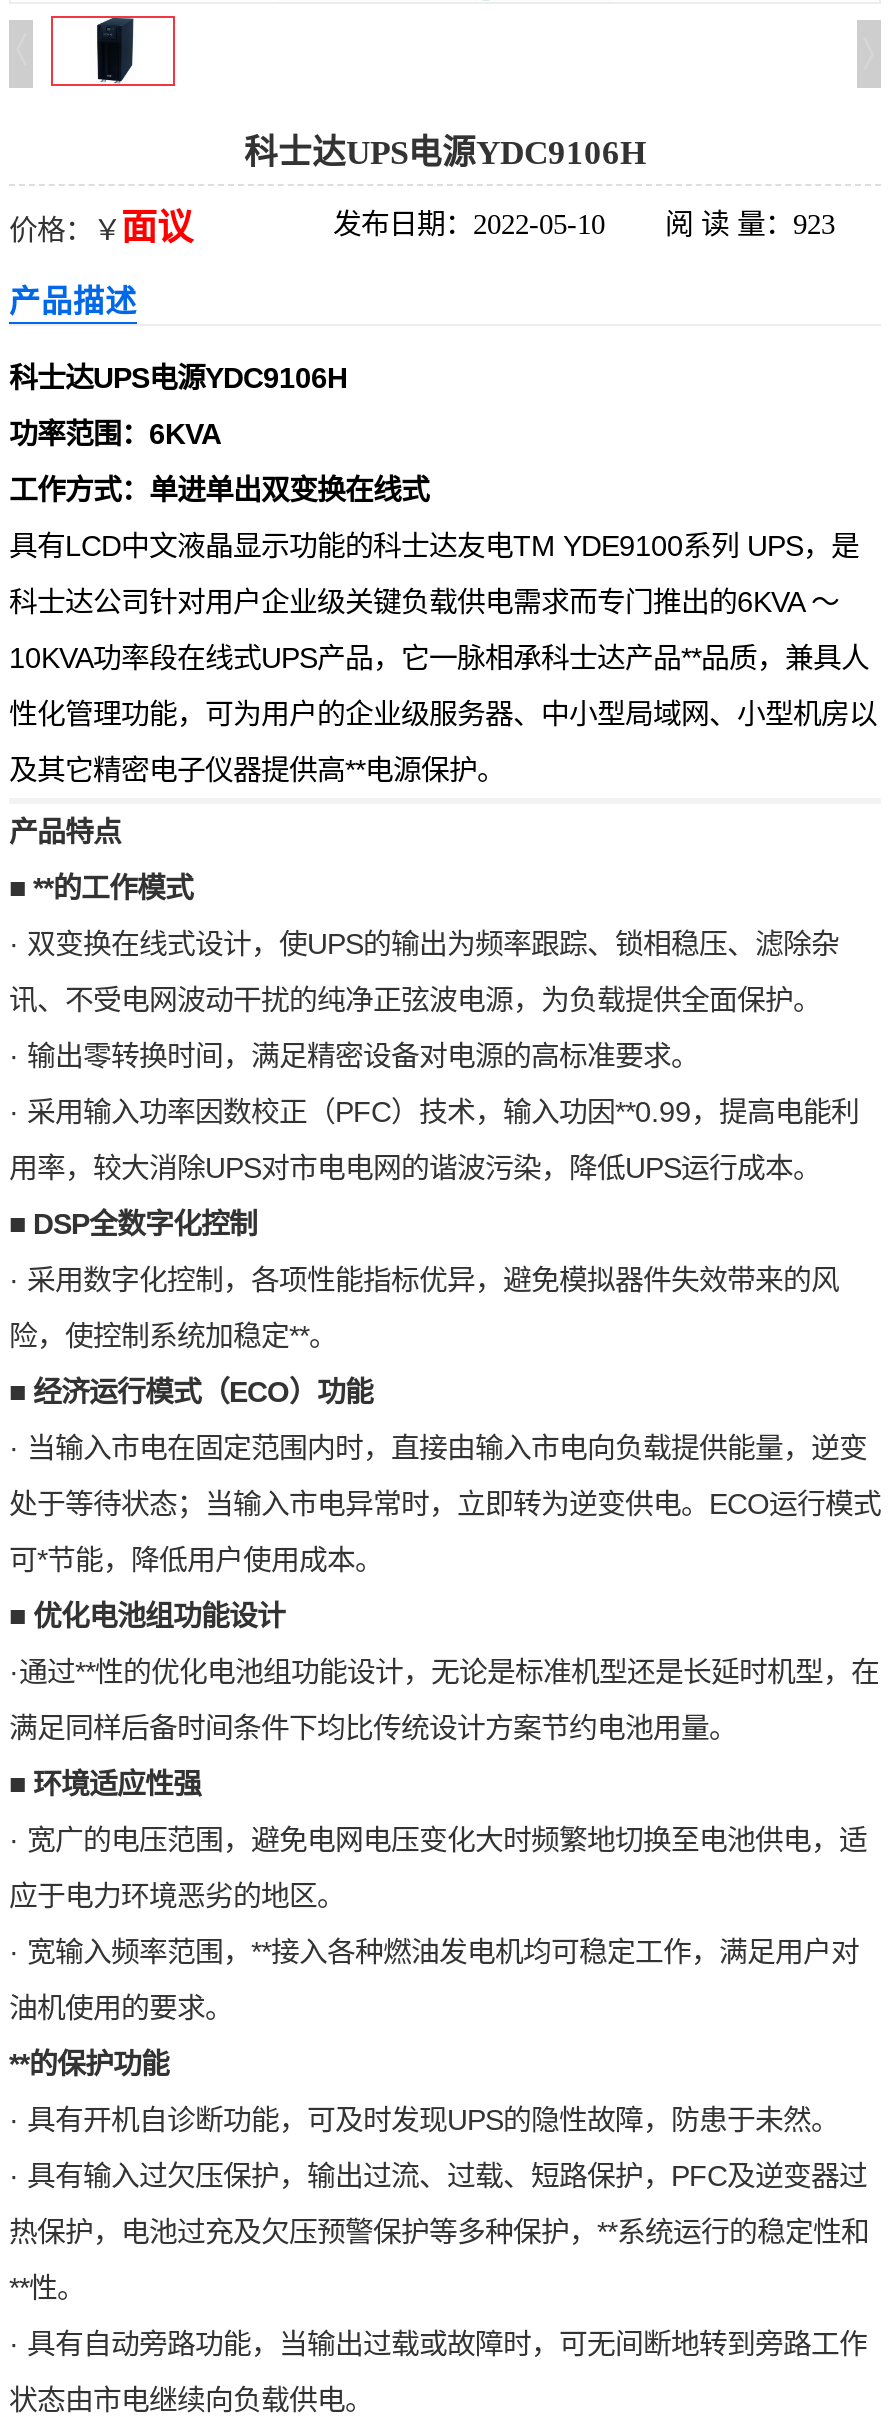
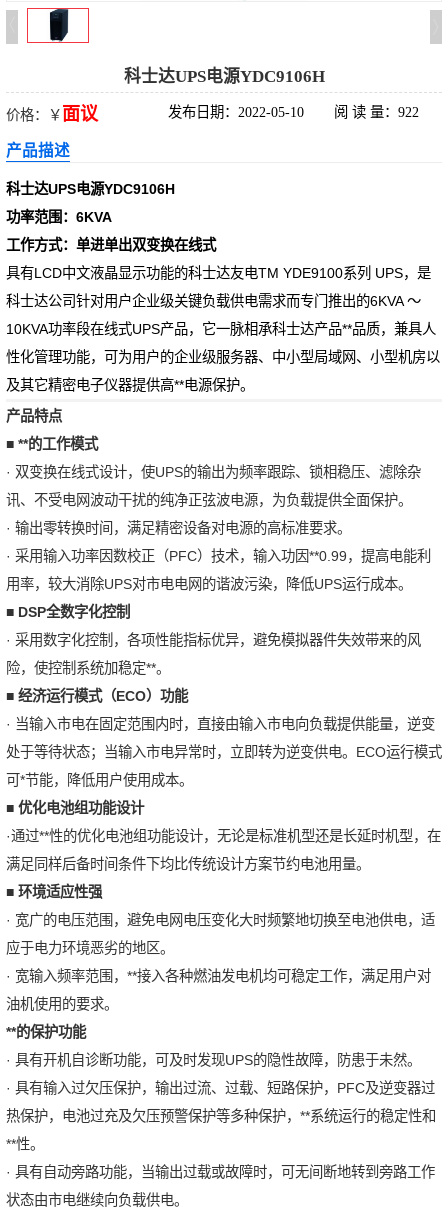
- 发布日期：2022-05-10 阅 读 量：923
+ 发布日期：2022-05-10 阅 读 量：922
